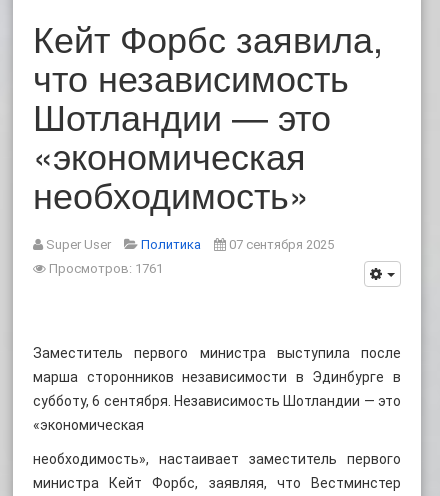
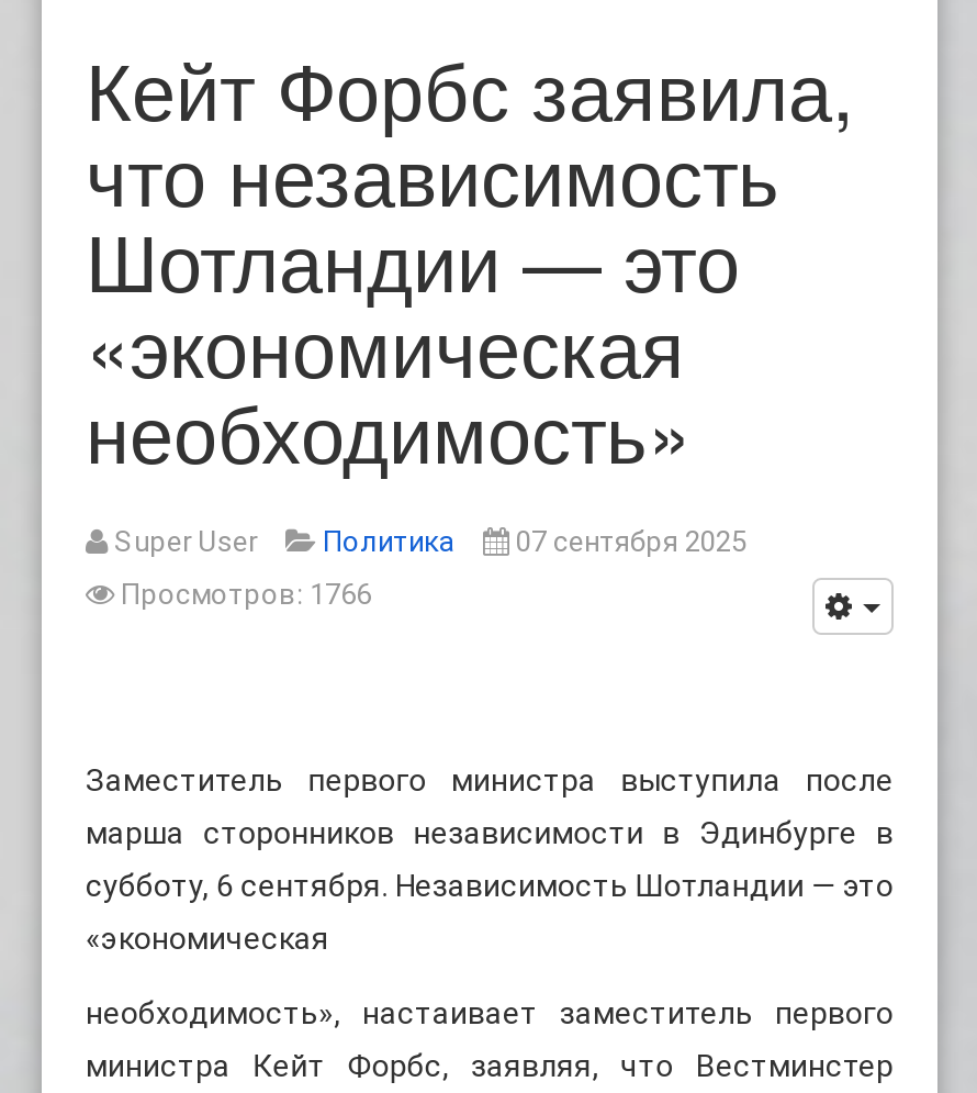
- Просмотров: 1761
+ Просмотров: 1766
